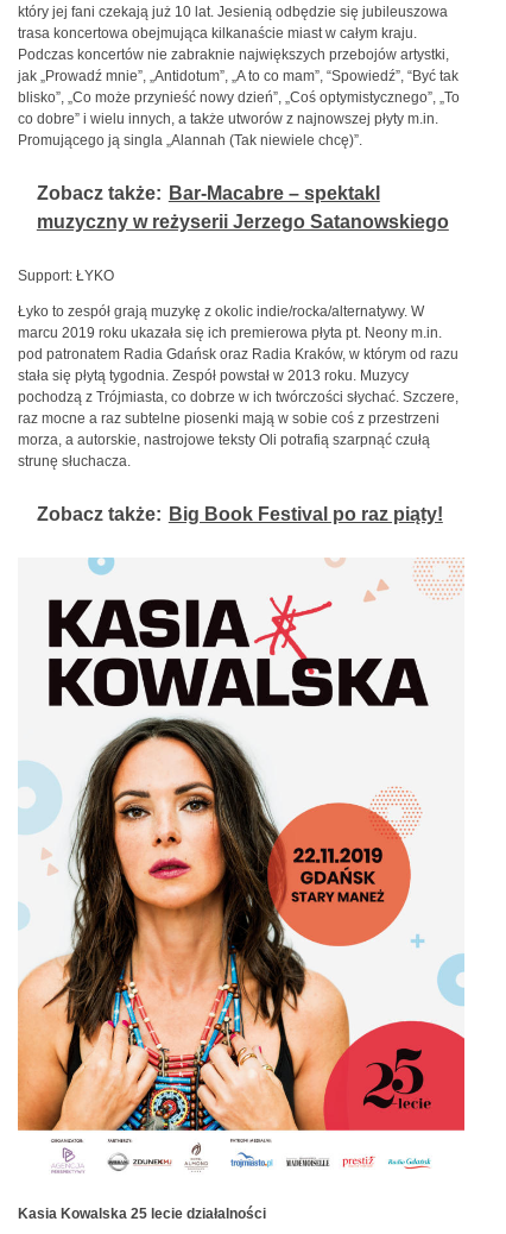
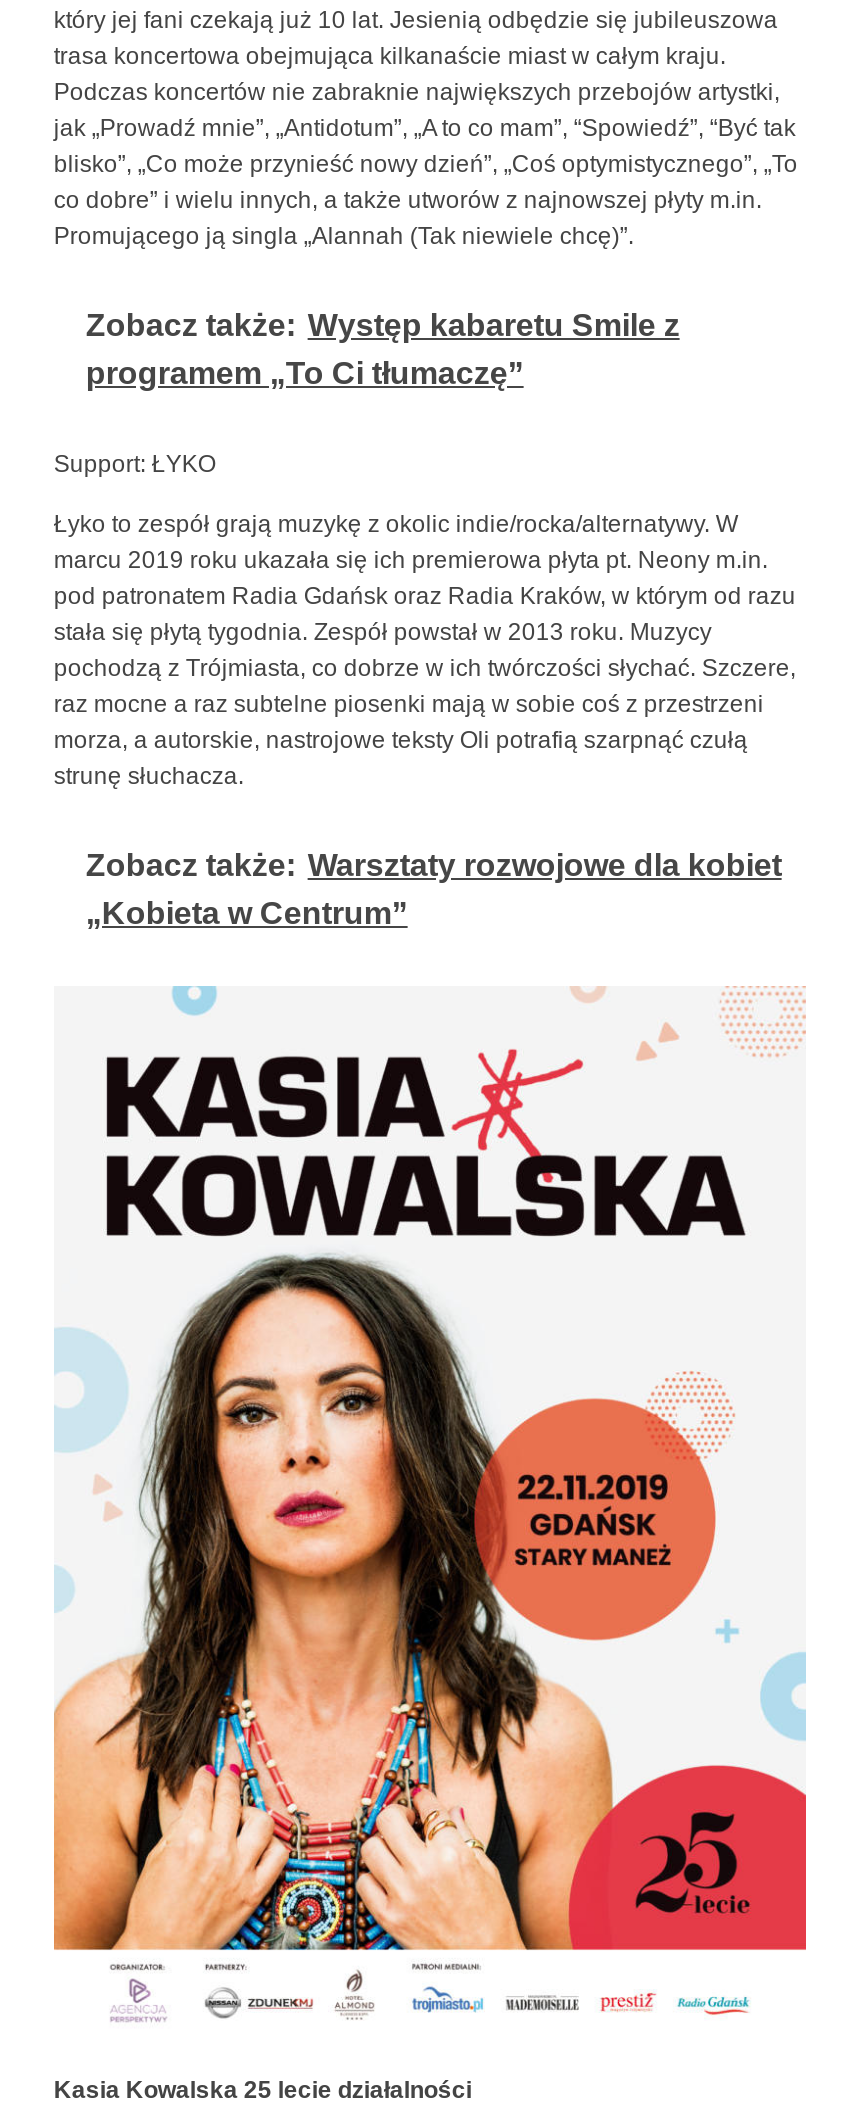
- Zobacz także: Bar-Macabre – spektakl
- muzyczny w reżyserii Jerzego Satanowskiego
+ Zobacz także: Występ kabaretu Smile z
+ programem „To Ci tłumaczę”

- Zobacz także: Big Book Festival po raz piąty!
+ Zobacz także: Warsztaty rozwojowe dla kobiet
+ „Kobieta w Centrum”
